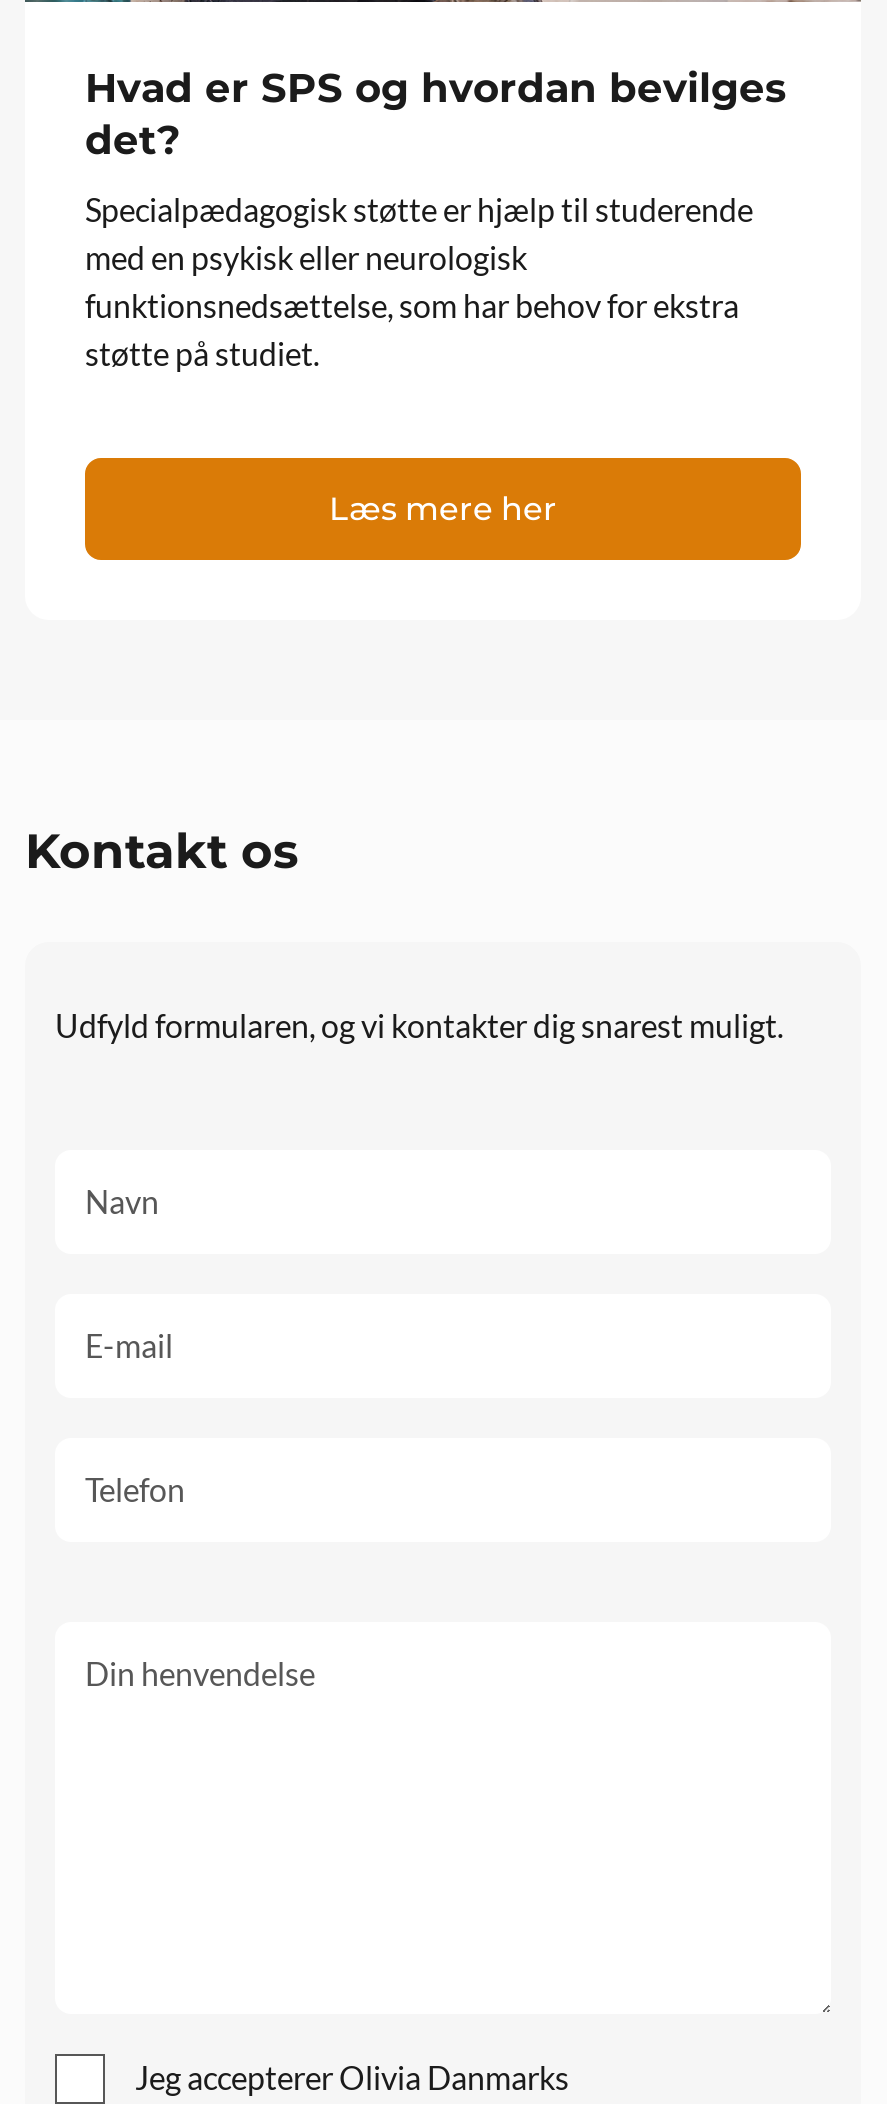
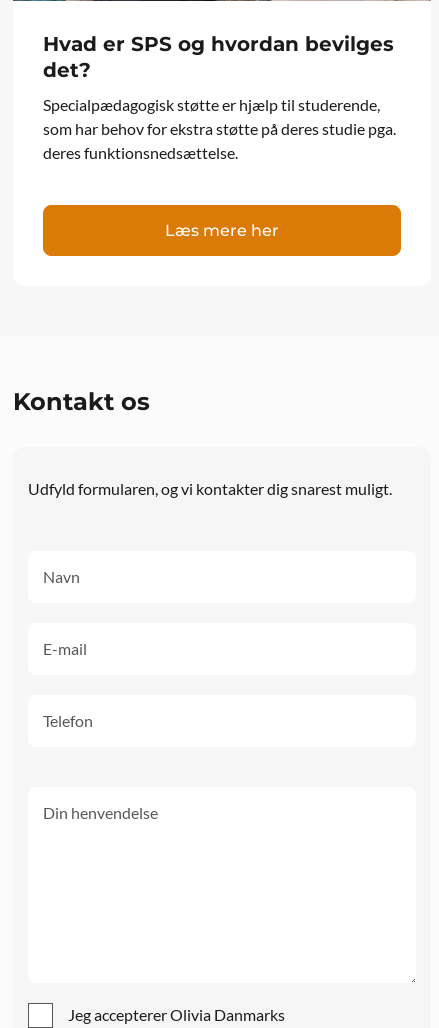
- Specialpædagogisk støtte er hjælp til studerende
- med en psykisk eller neurologisk
- funktionsnedsættelse, som har behov for ekstra
- støtte på studiet.
+ Specialpædagogisk støtte er hjælp til studerende,
+ som har behov for ekstra støtte på deres studie pga.
+ deres funktionsnedsættelse.
